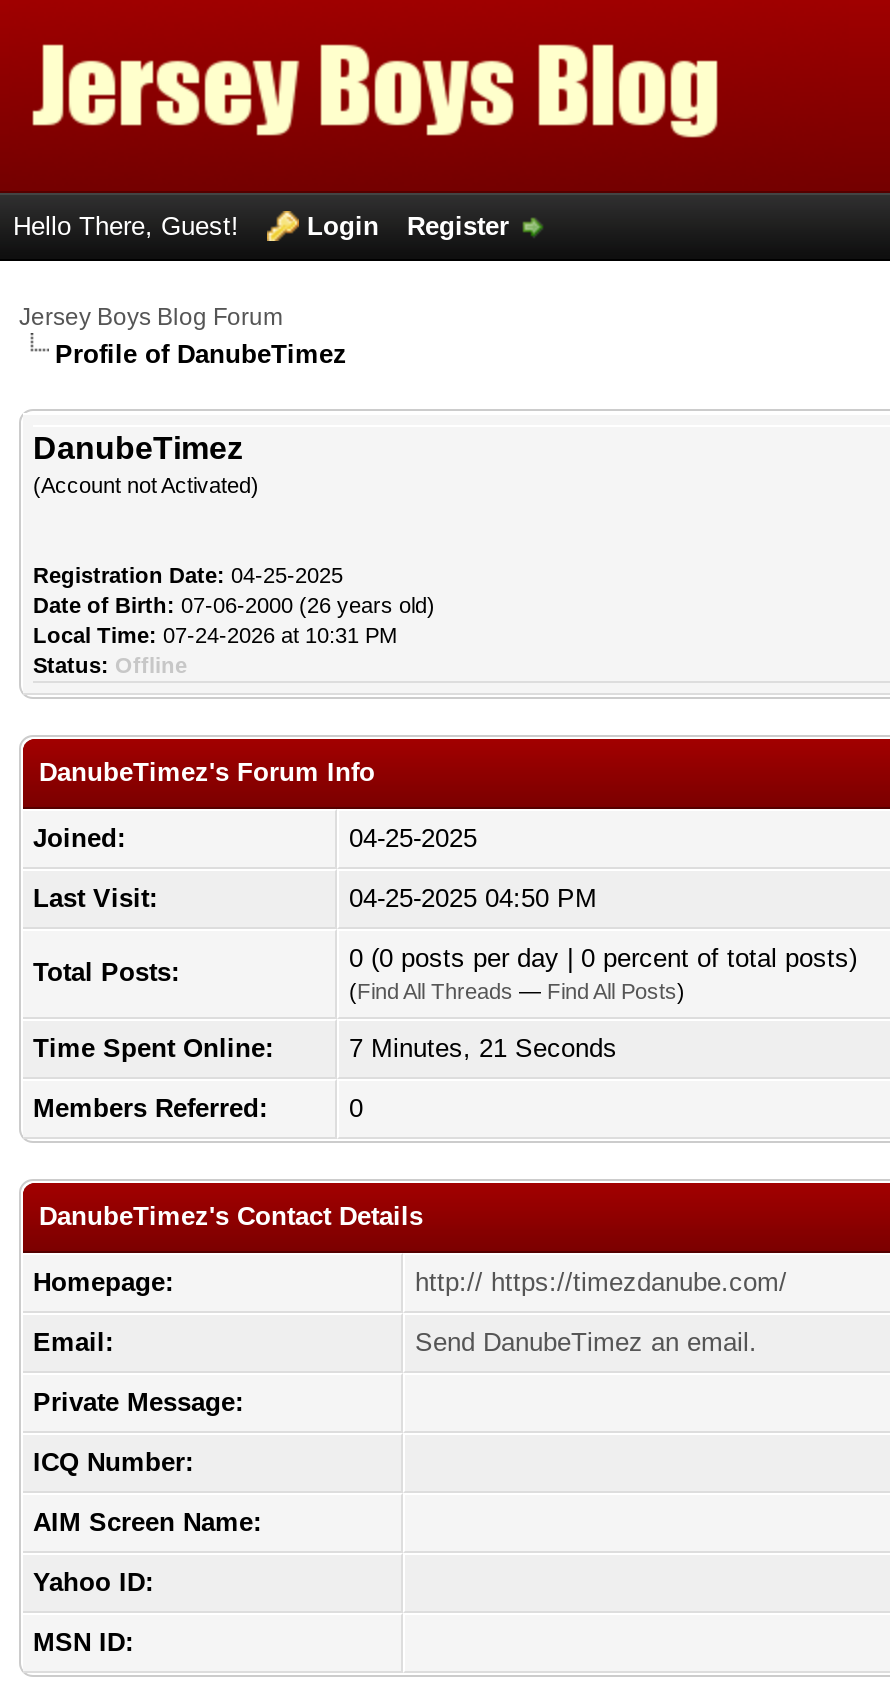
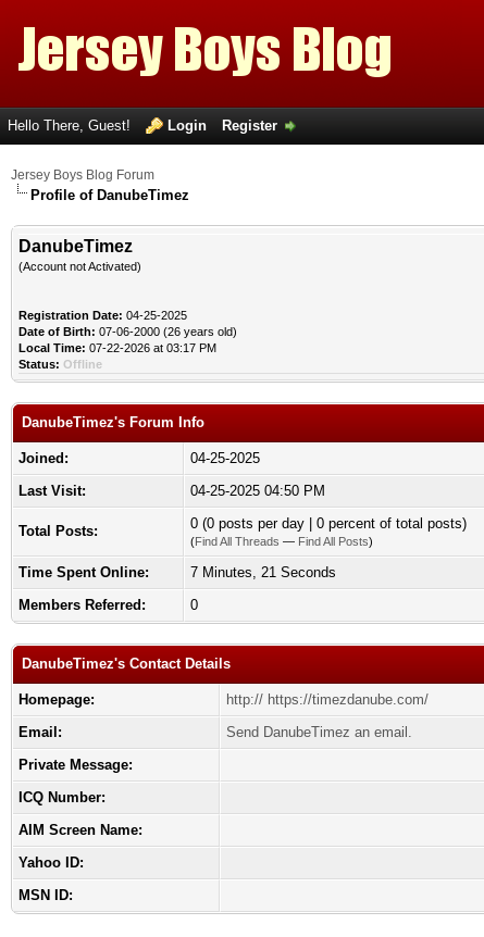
- Local Time: 07-24-2026 at 10:31 PM
+ Local Time: 07-22-2026 at 03:17 PM
